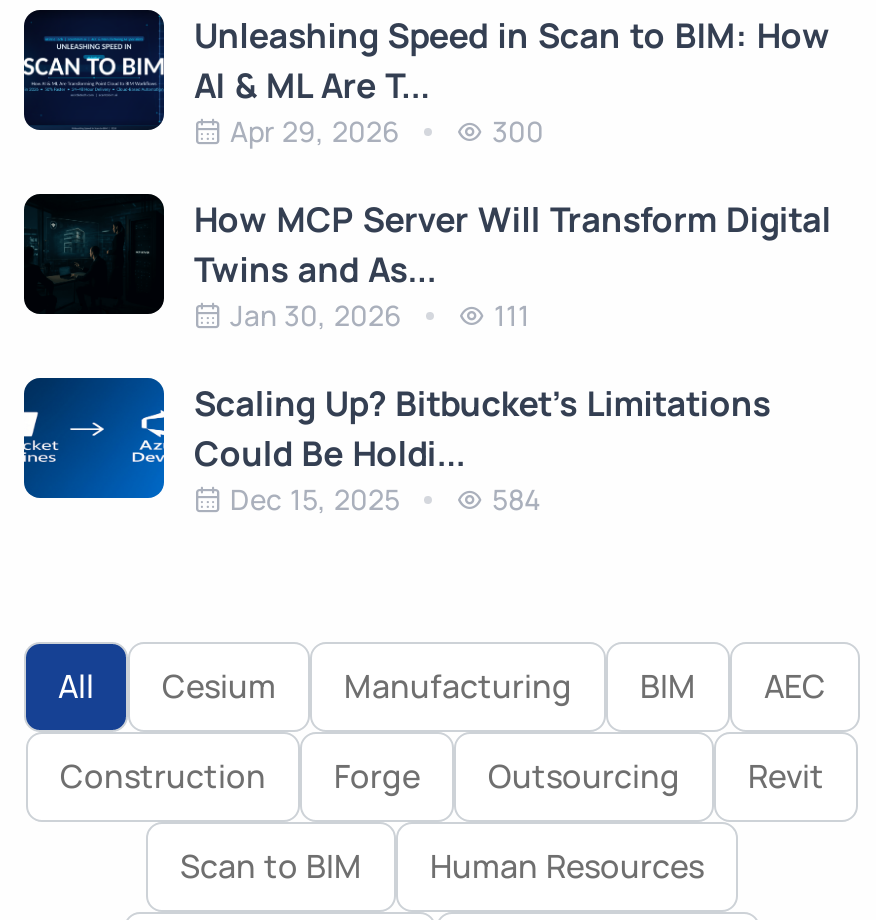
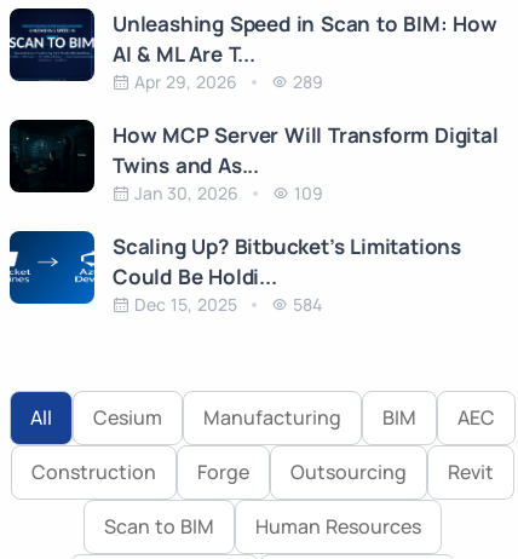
- 300
+ 289

- 111
+ 109
